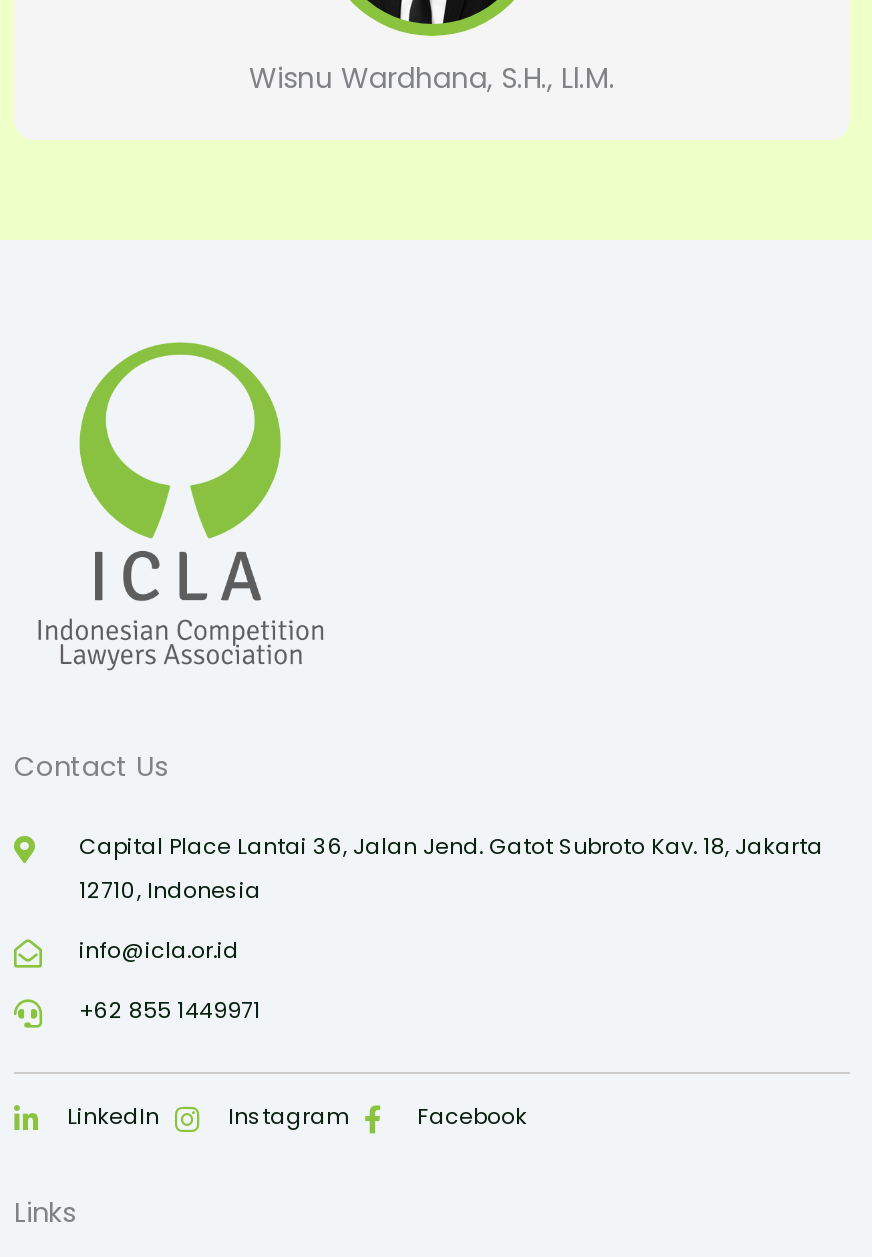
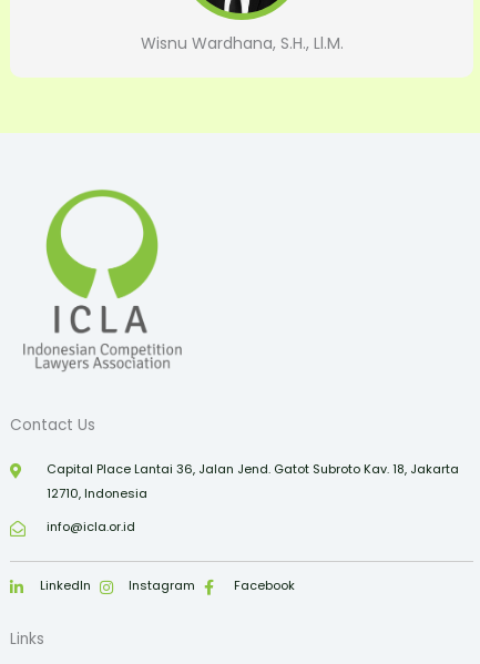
- +62 855 1449971
